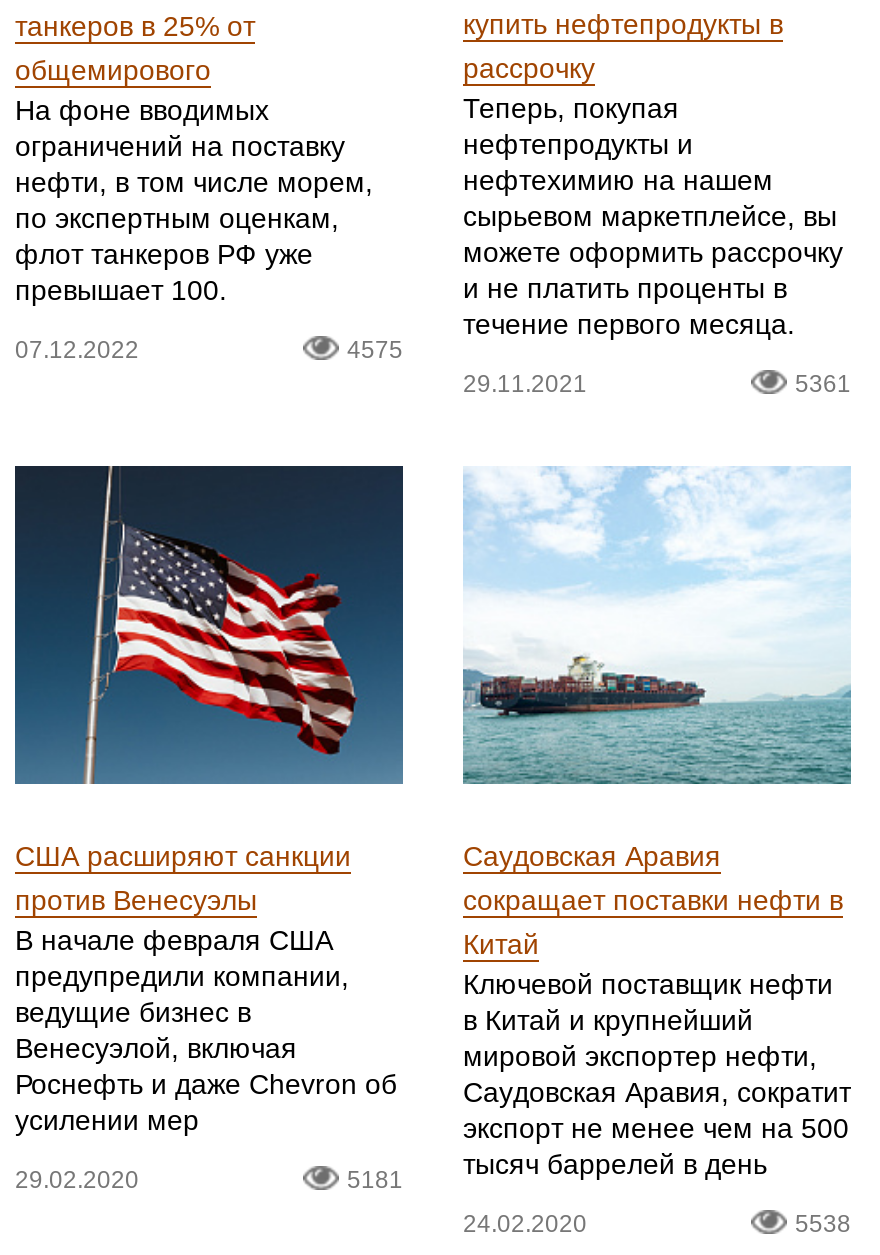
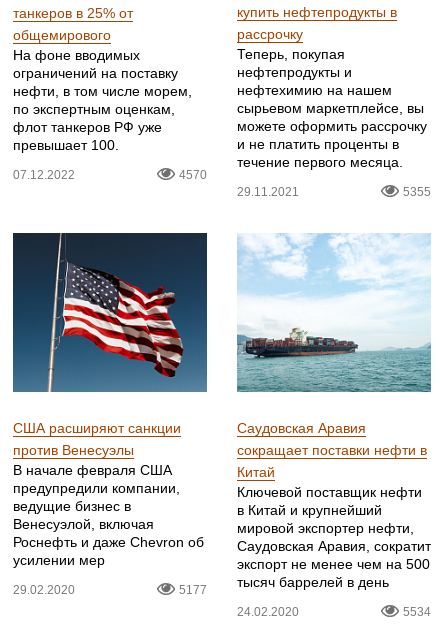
- 4575
+ 4570

- 5361
+ 5355

- 5181
+ 5177

- 5538
+ 5534
